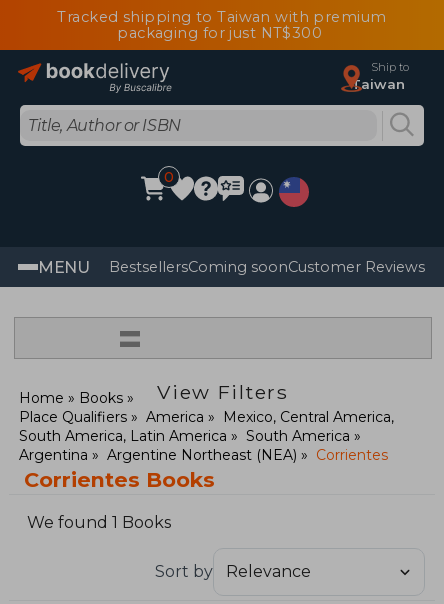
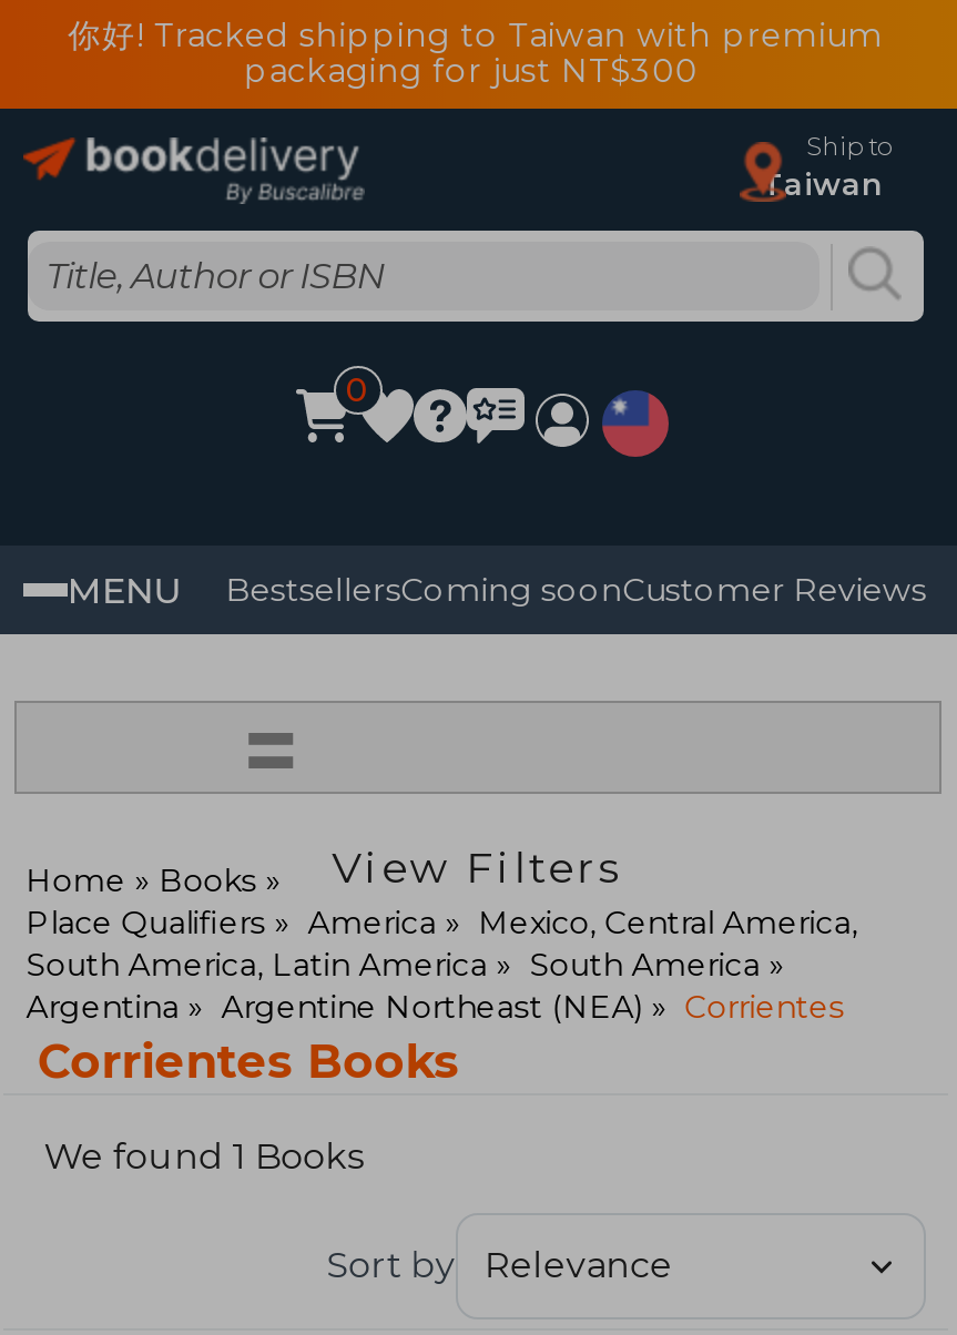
- Tracked shipping to Taiwan with premium
+ 你好! Tracked shipping to Taiwan with premium
